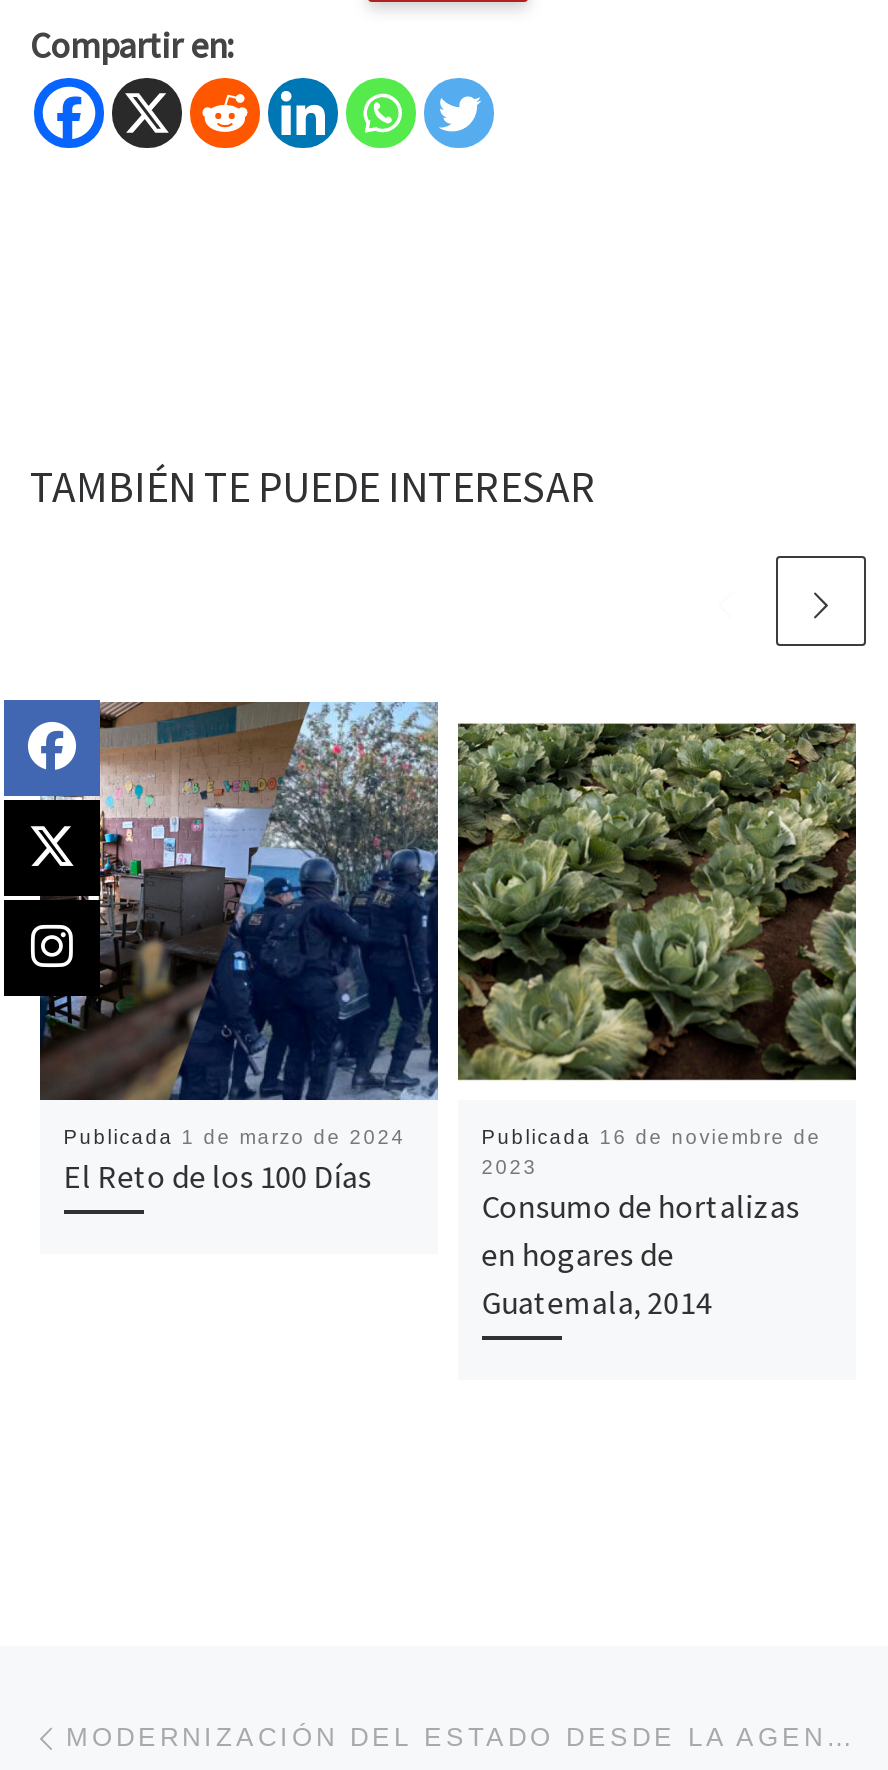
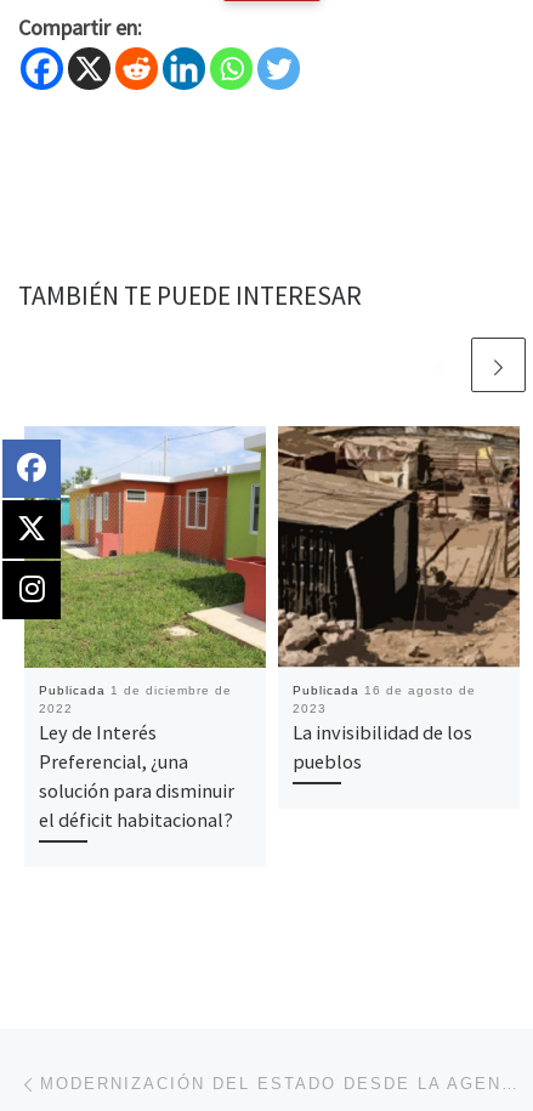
- [image]
- Publicada 1 de marzo de 2024
- El Reto de los 100 Días
+ [image]
+ Publicada 1 de diciembre de
+ 2022
+ Ley de Interés
+ Preferencial, ¿una
+ solución para disminuir
+ el déficit habitacional?

- [image]
- Publicada 16 de noviembre de
+ [image]
+ Publicada 16 de agosto de

- Consumo de hortalizas
- en hogares de
- Guatemala, 2014
+ La invisibilidad de los
+ pueblos
